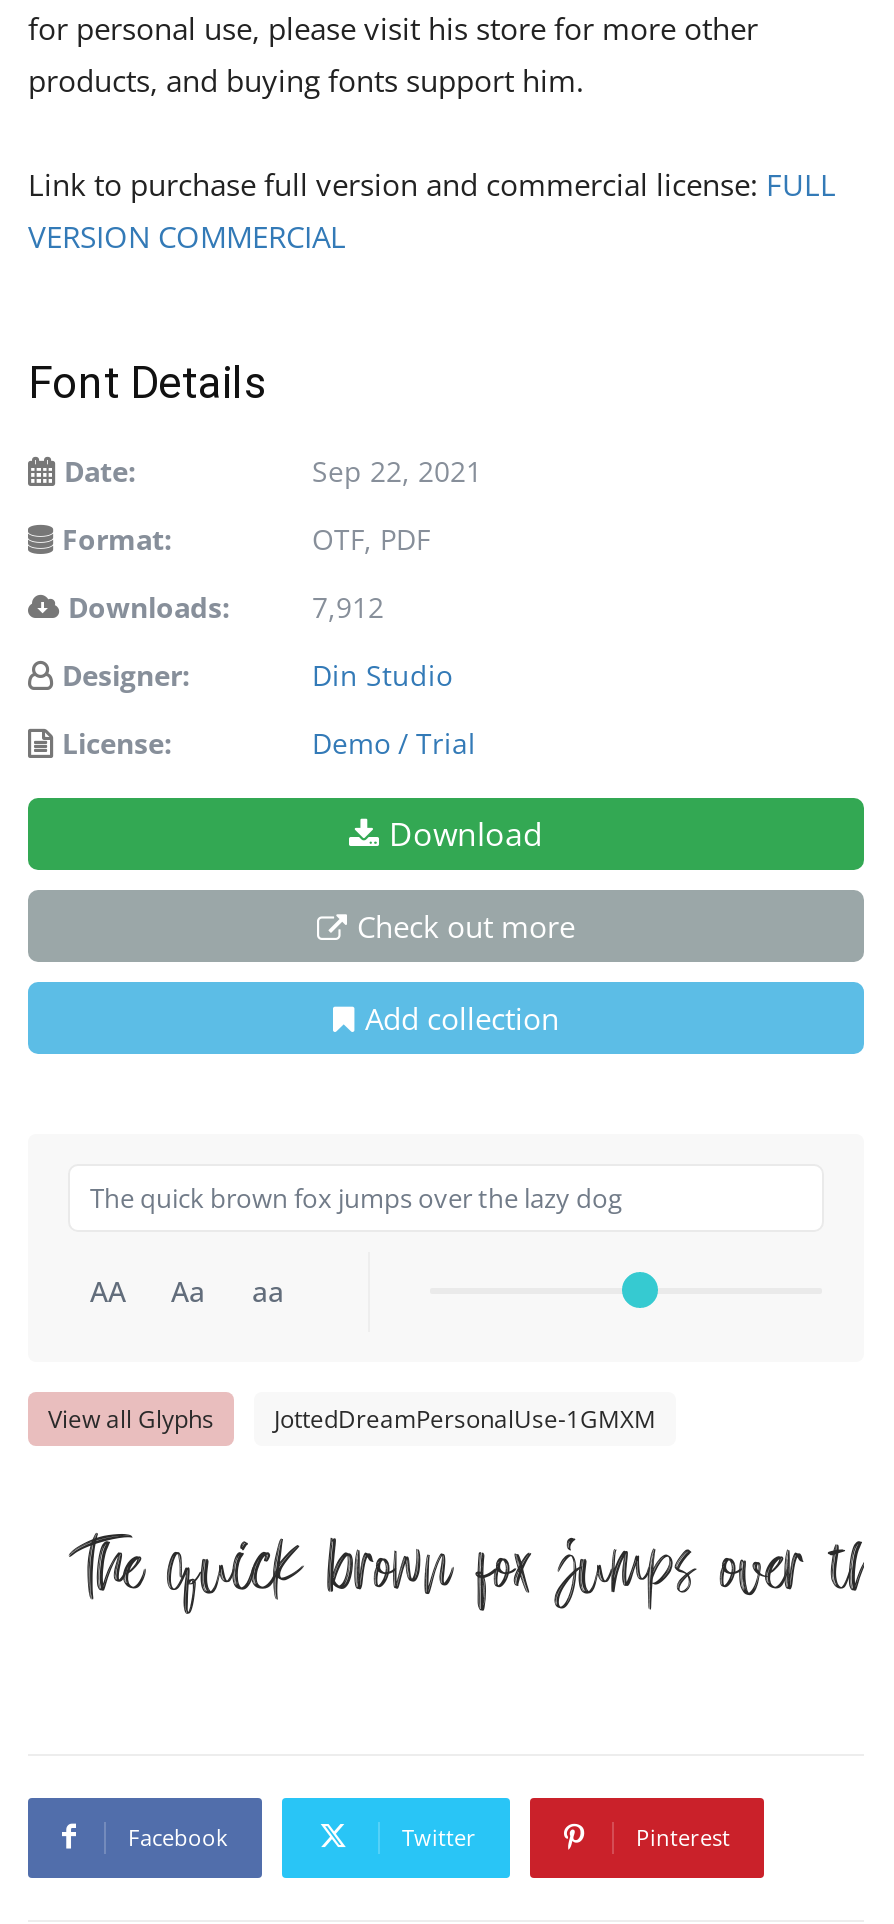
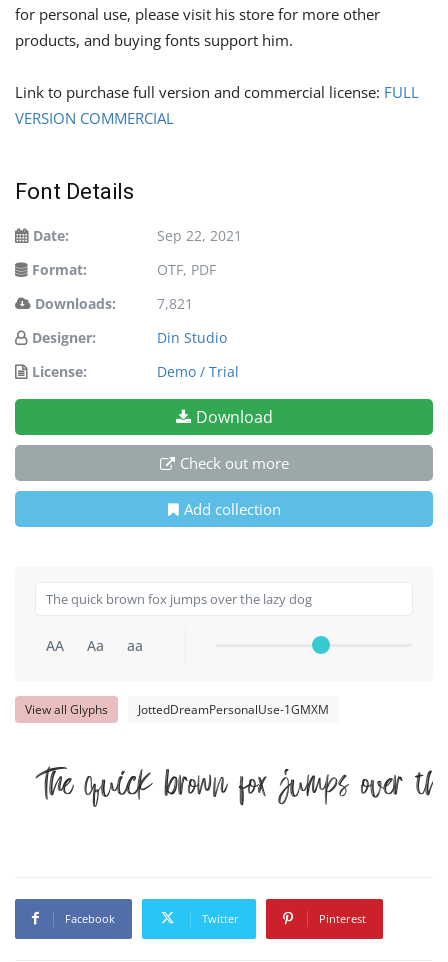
- 7,912
+ 7,821
